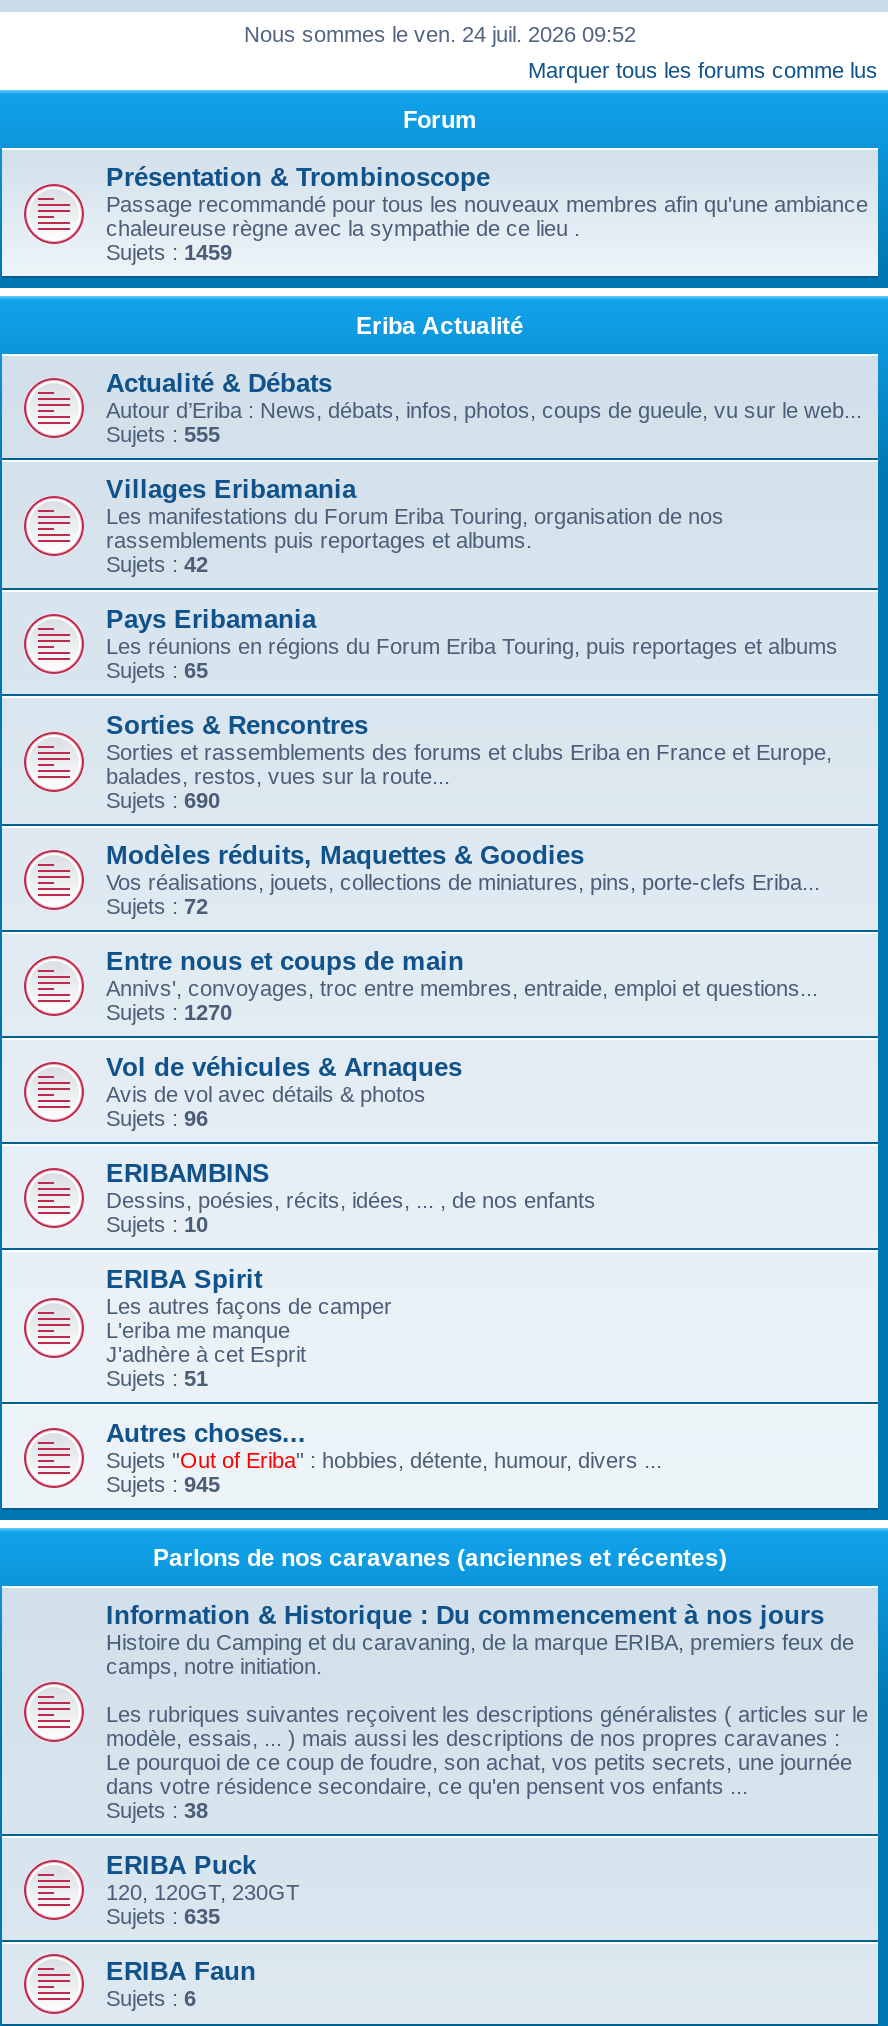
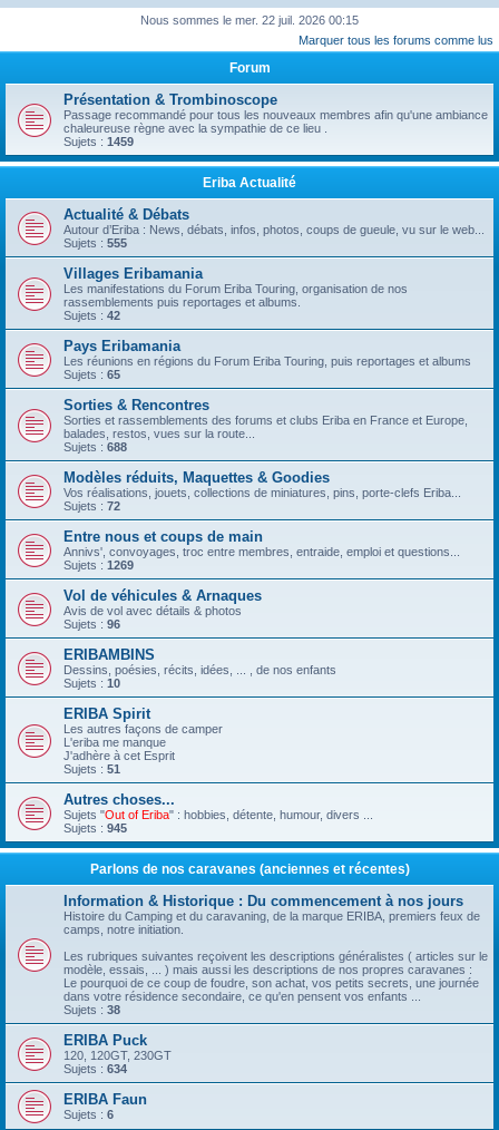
- Nous sommes le ven. 24 juil. 2026 09:52
+ Nous sommes le mer. 22 juil. 2026 00:15

- Sujets : 690
+ Sujets : 688

- Sujets : 1270
+ Sujets : 1269

- Sujets : 635
+ Sujets : 634
